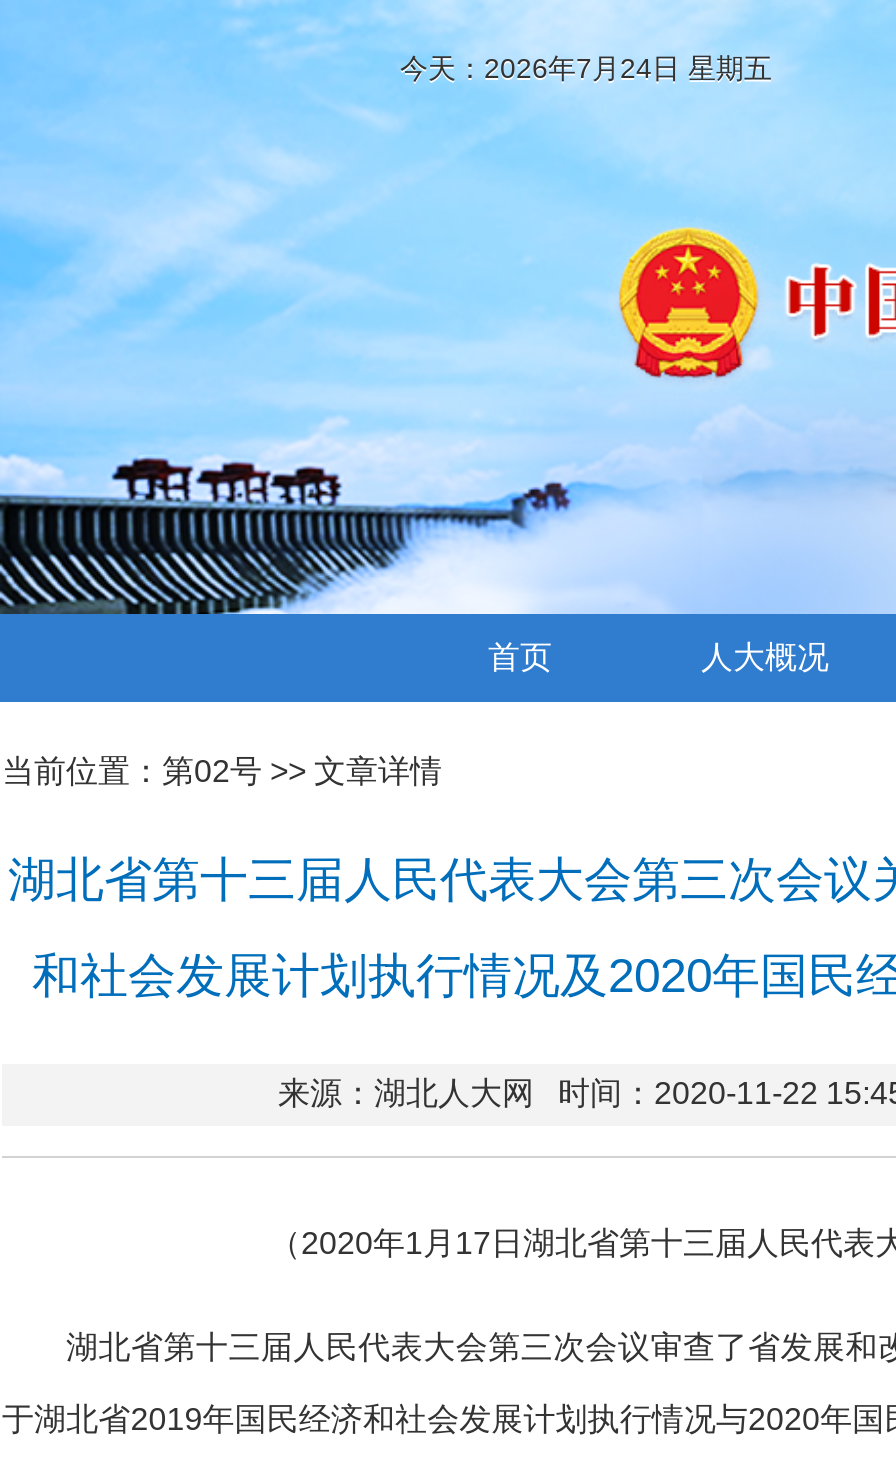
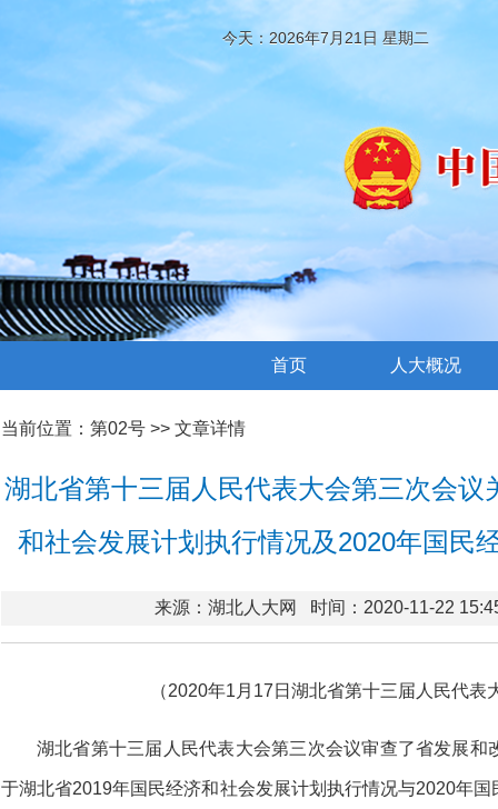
- 今天：2026年7月24日 星期五
+ 今天：2026年7月21日 星期二
